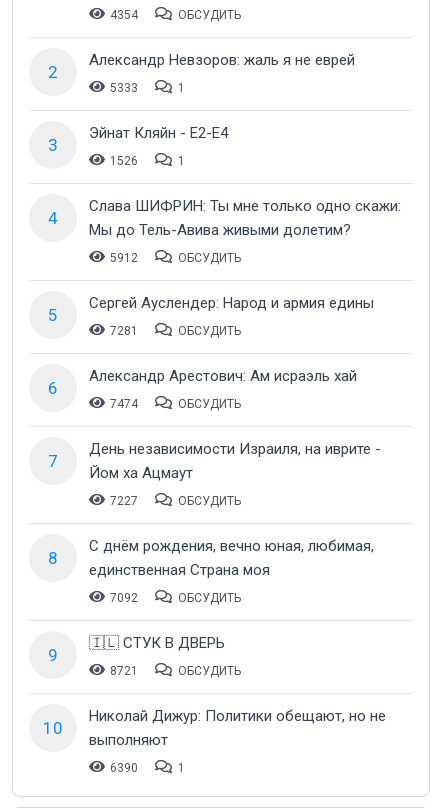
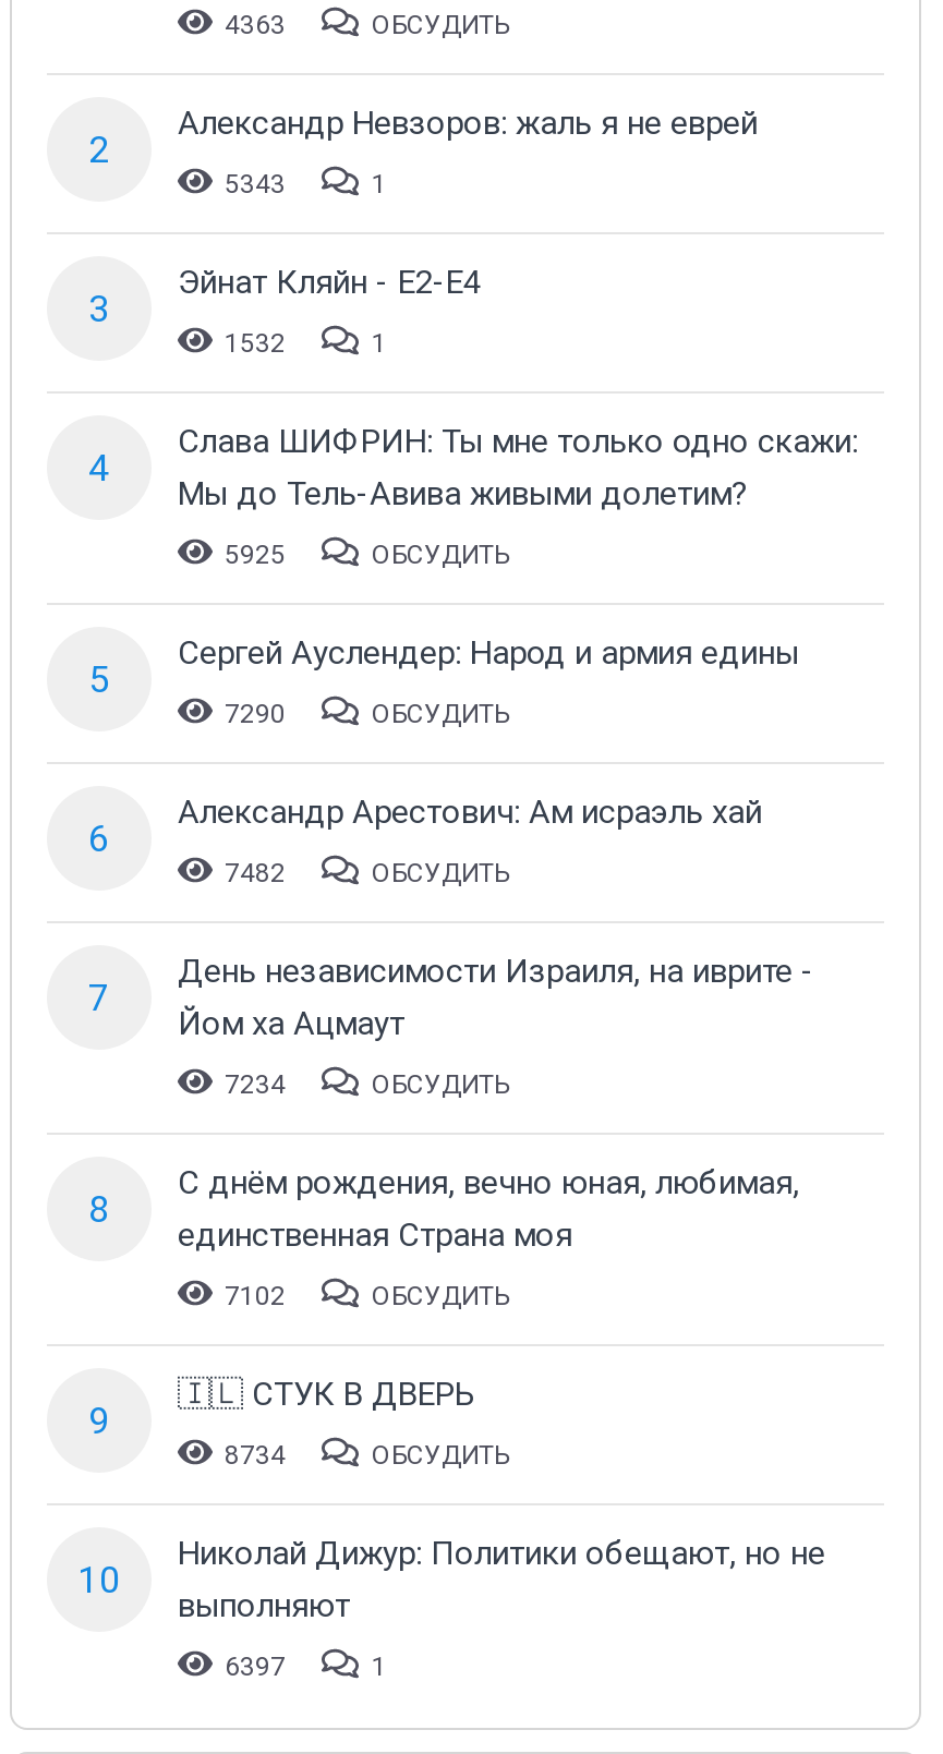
- 4354
+ 4363

- 5333
+ 5343

- 1526
+ 1532

- 5912
+ 5925

- 7281
+ 7290

- 7474
+ 7482

- 7227
+ 7234

- 7092
+ 7102

- 8721
+ 8734

- 6390
+ 6397
